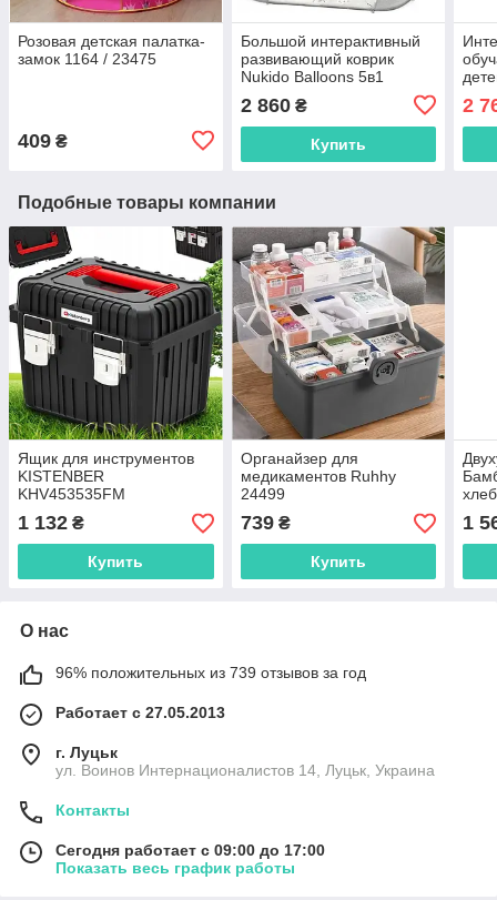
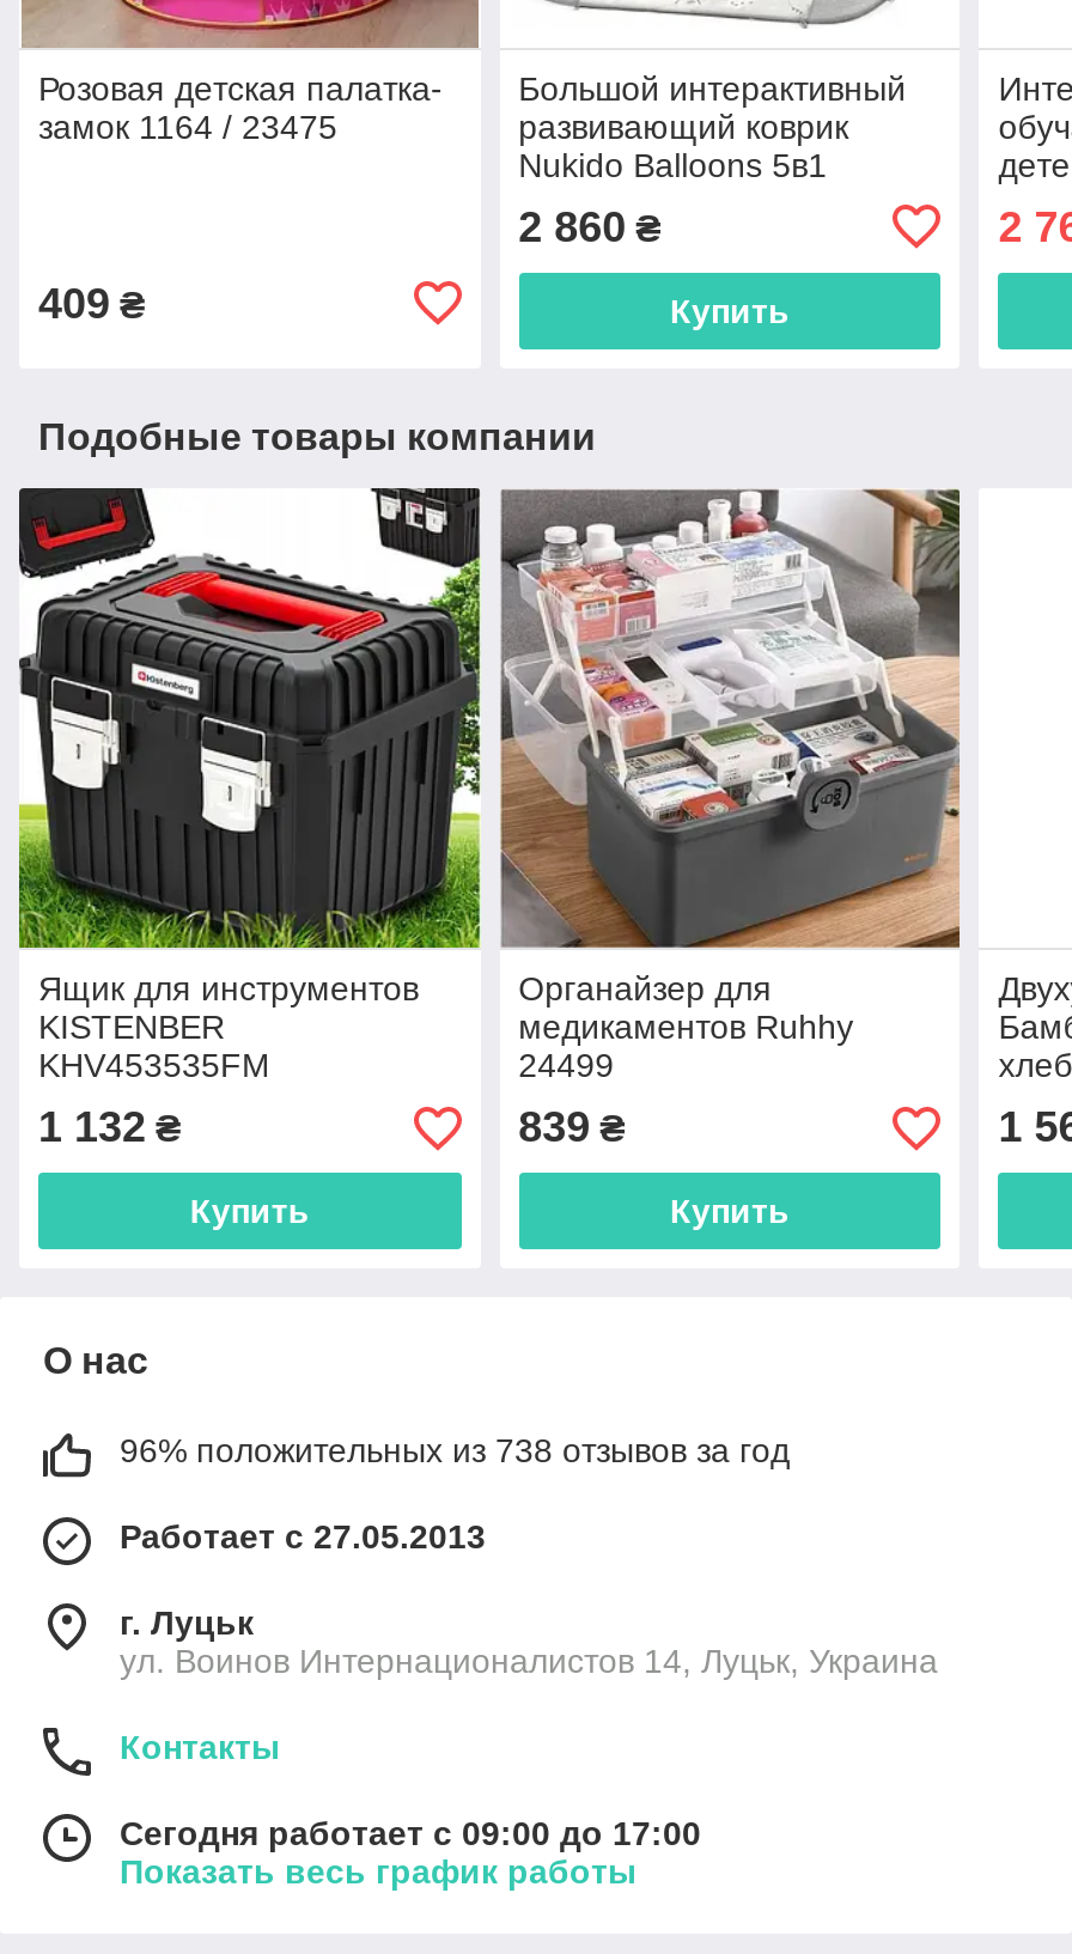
- 739 ₴
+ 839 ₴

- 96% положительных из 739 отзывов за год
+ 96% положительных из 738 отзывов за год
